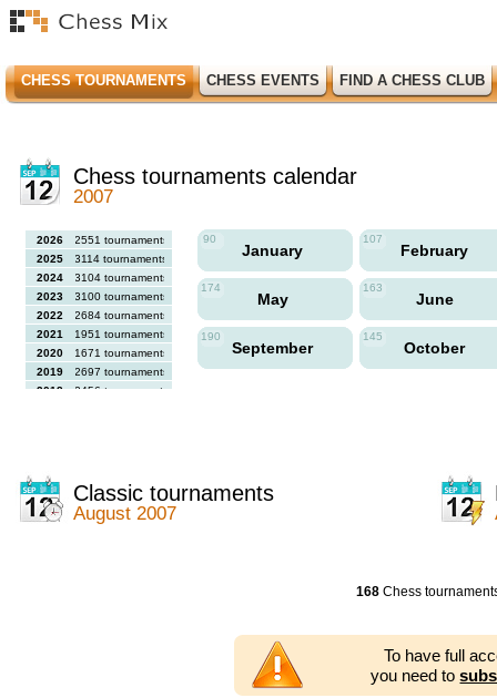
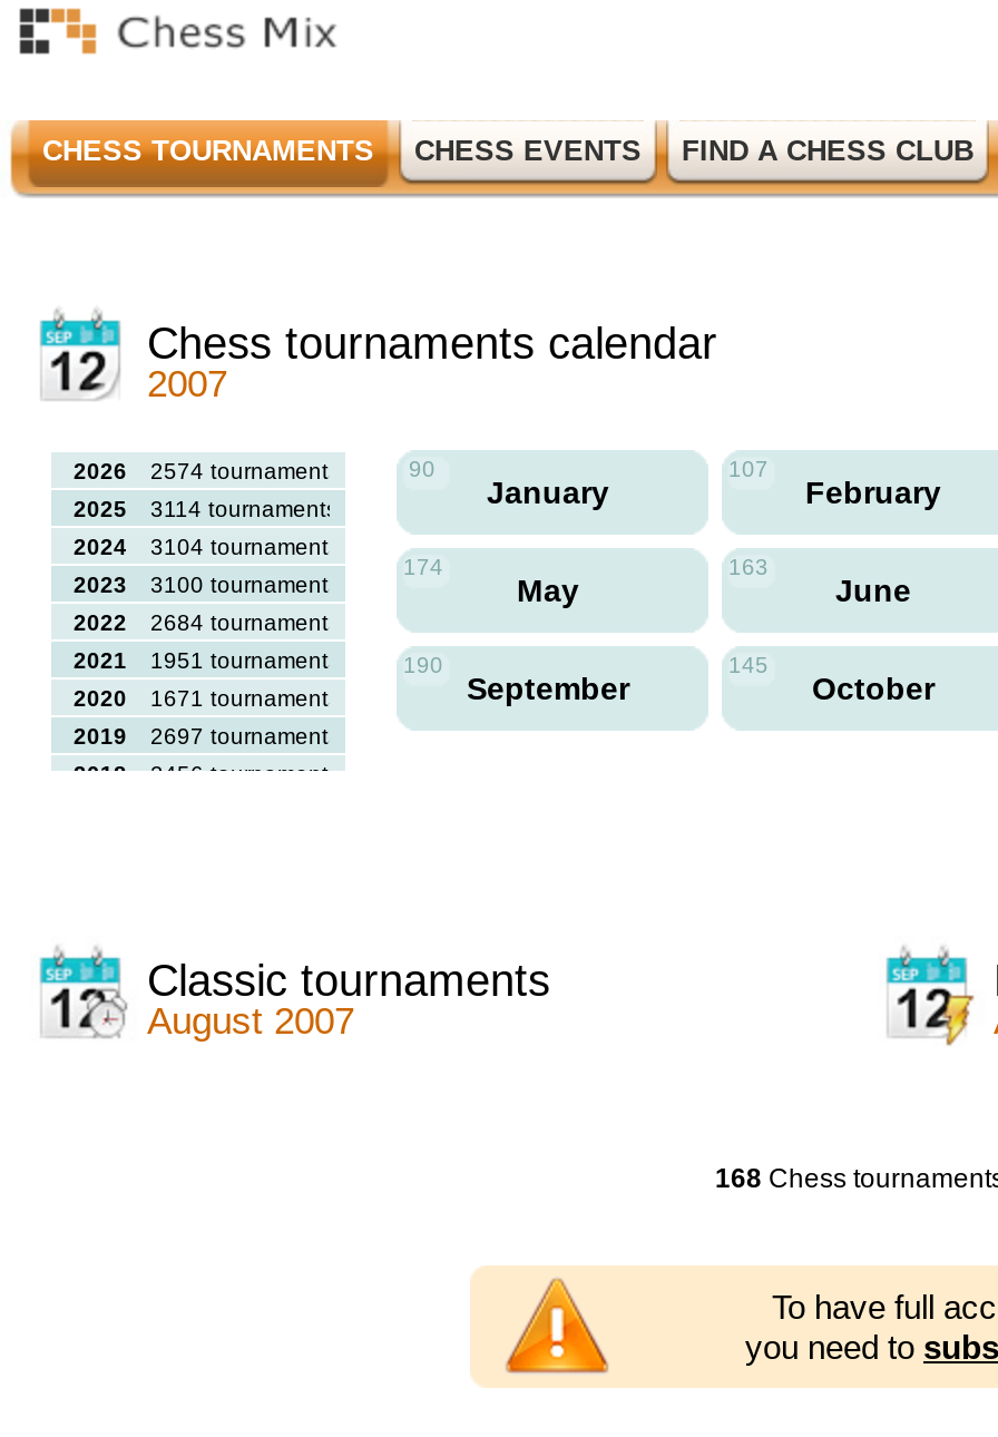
- 2026 2551 tournaments
+ 2026 2574 tournaments
